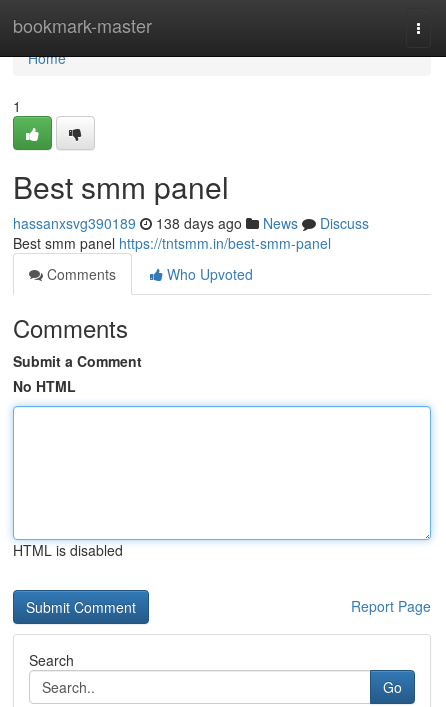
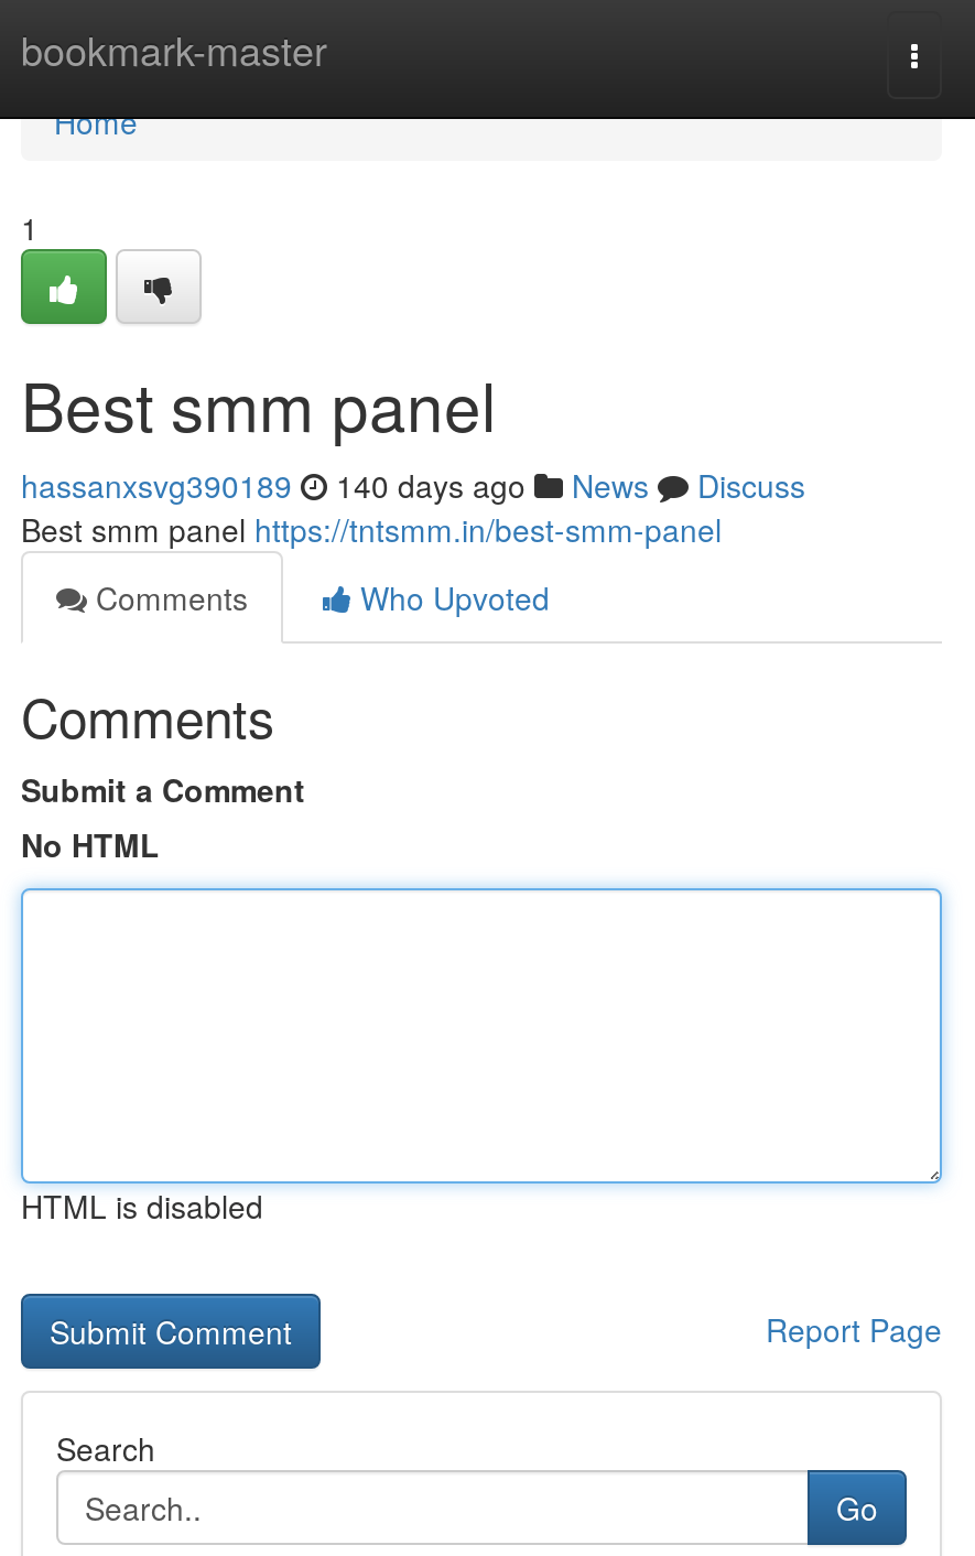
- hassanxsvg390189 138 days ago News Discuss
+ hassanxsvg390189 140 days ago News Discuss
